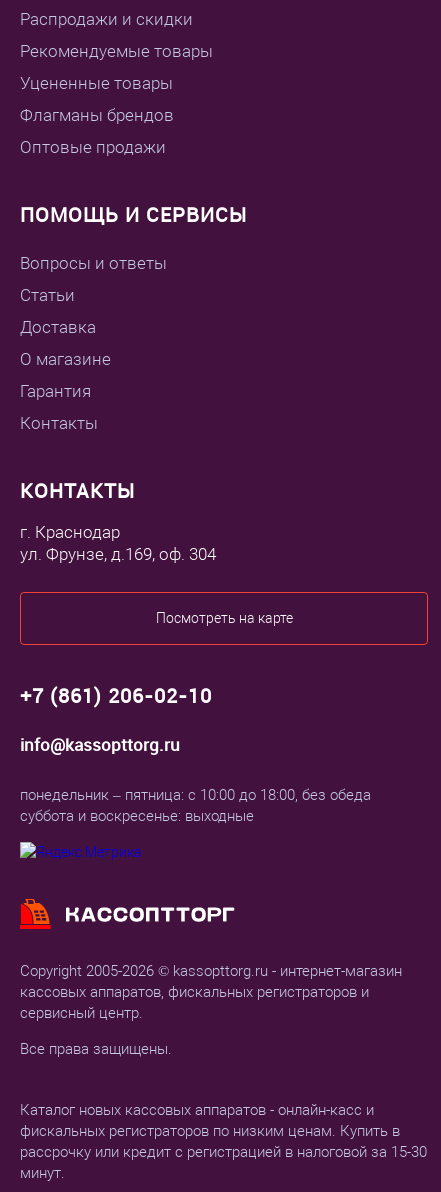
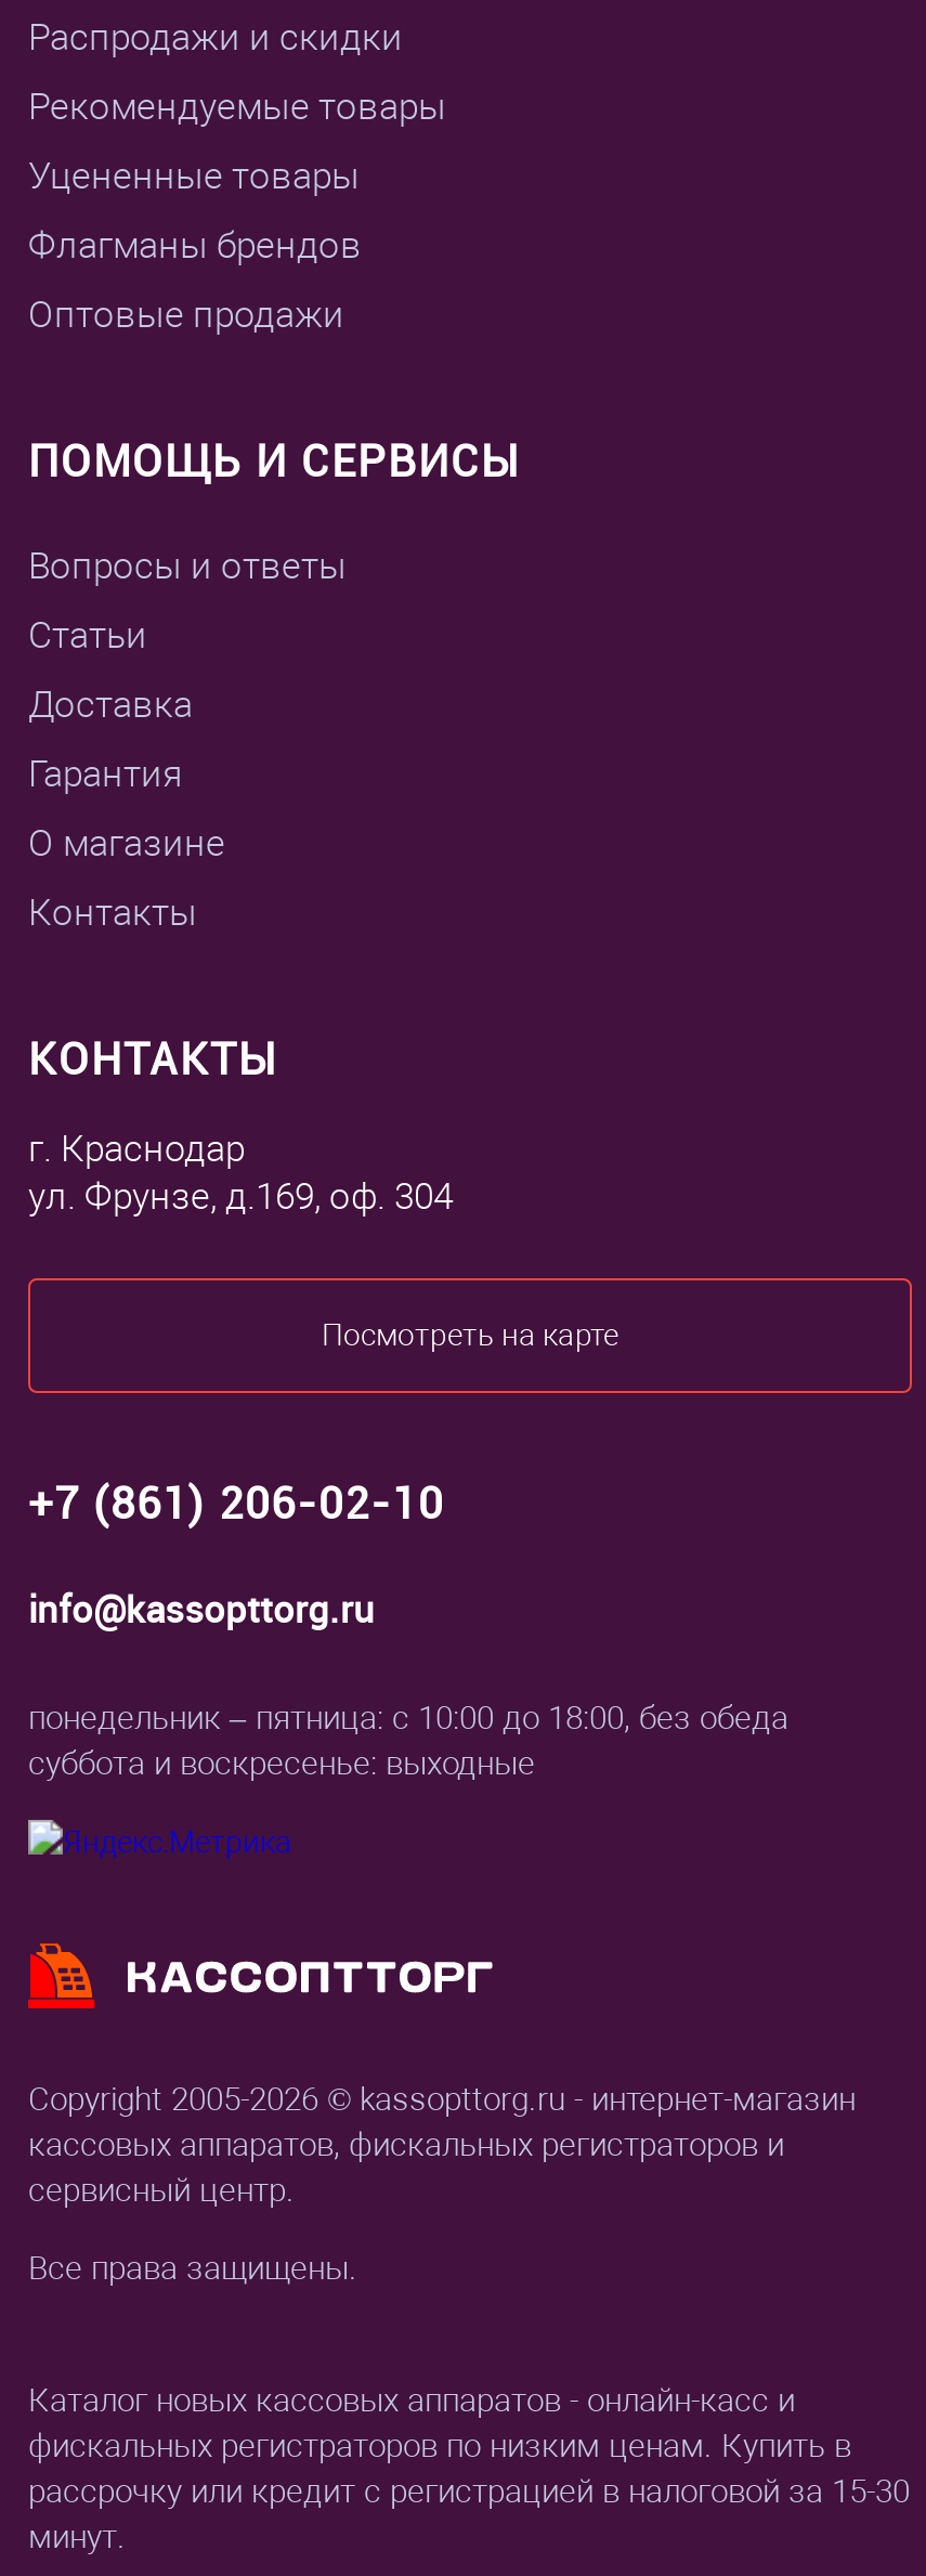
moved down: О магазине

moved up: Гарантия
